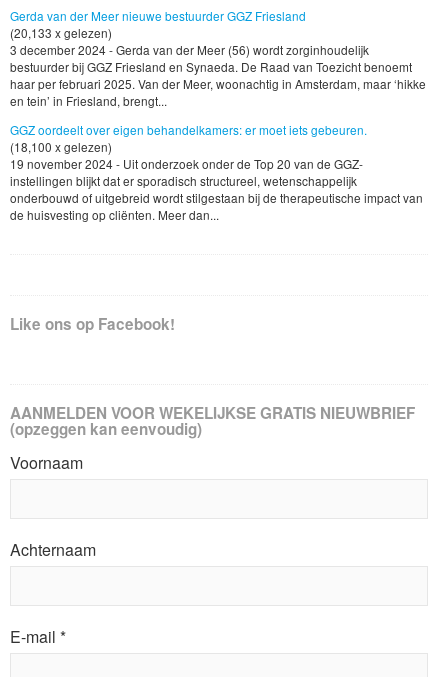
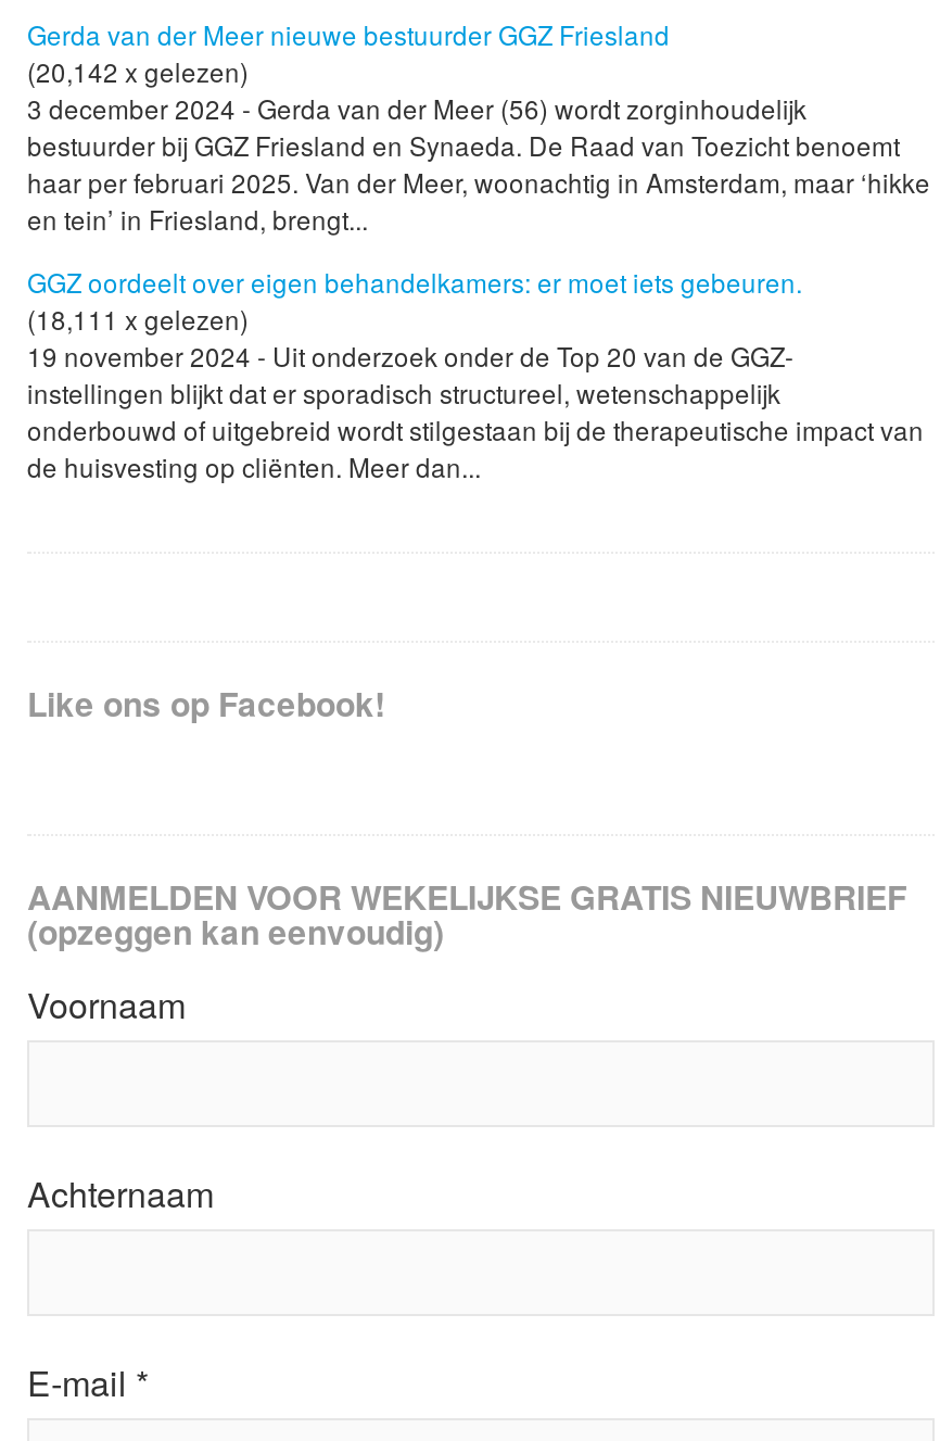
- (20,133 x gelezen)
+ (20,142 x gelezen)

- (18,100 x gelezen)
+ (18,111 x gelezen)
